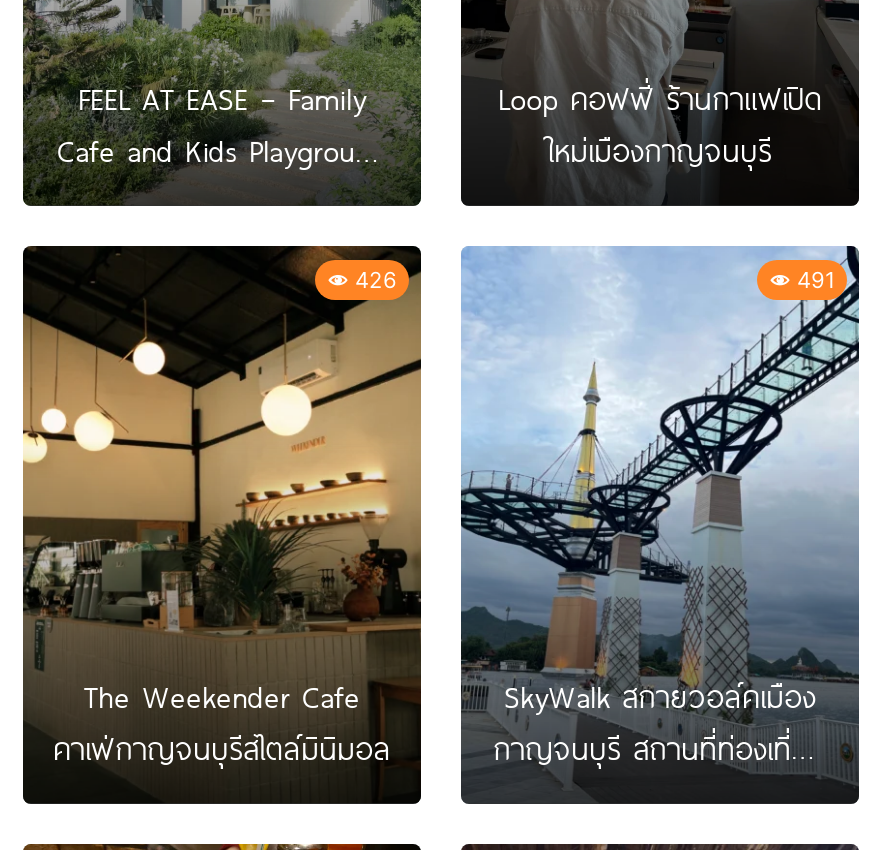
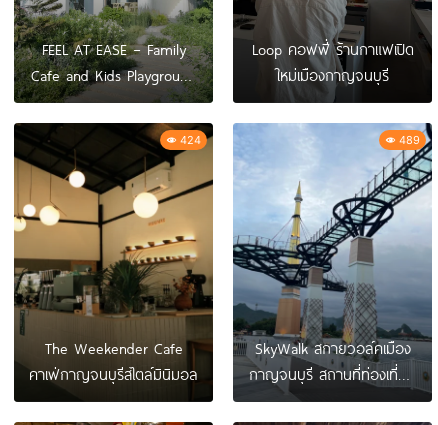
- 426
+ 424

- 491
+ 489
